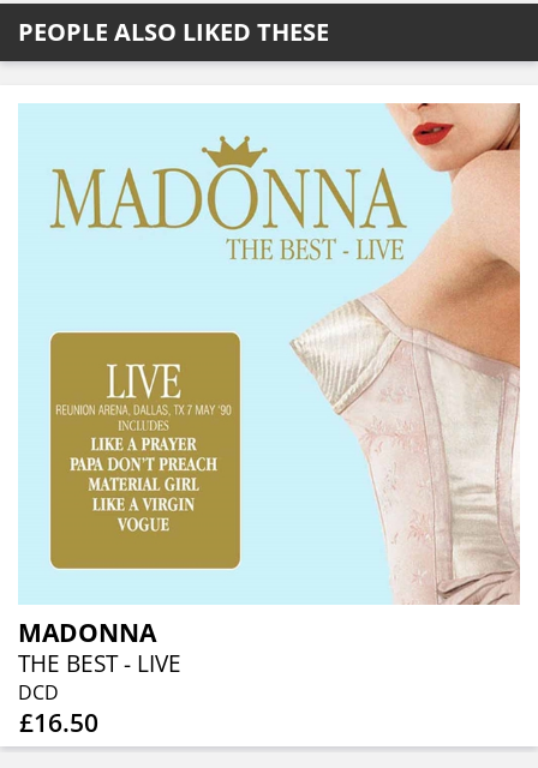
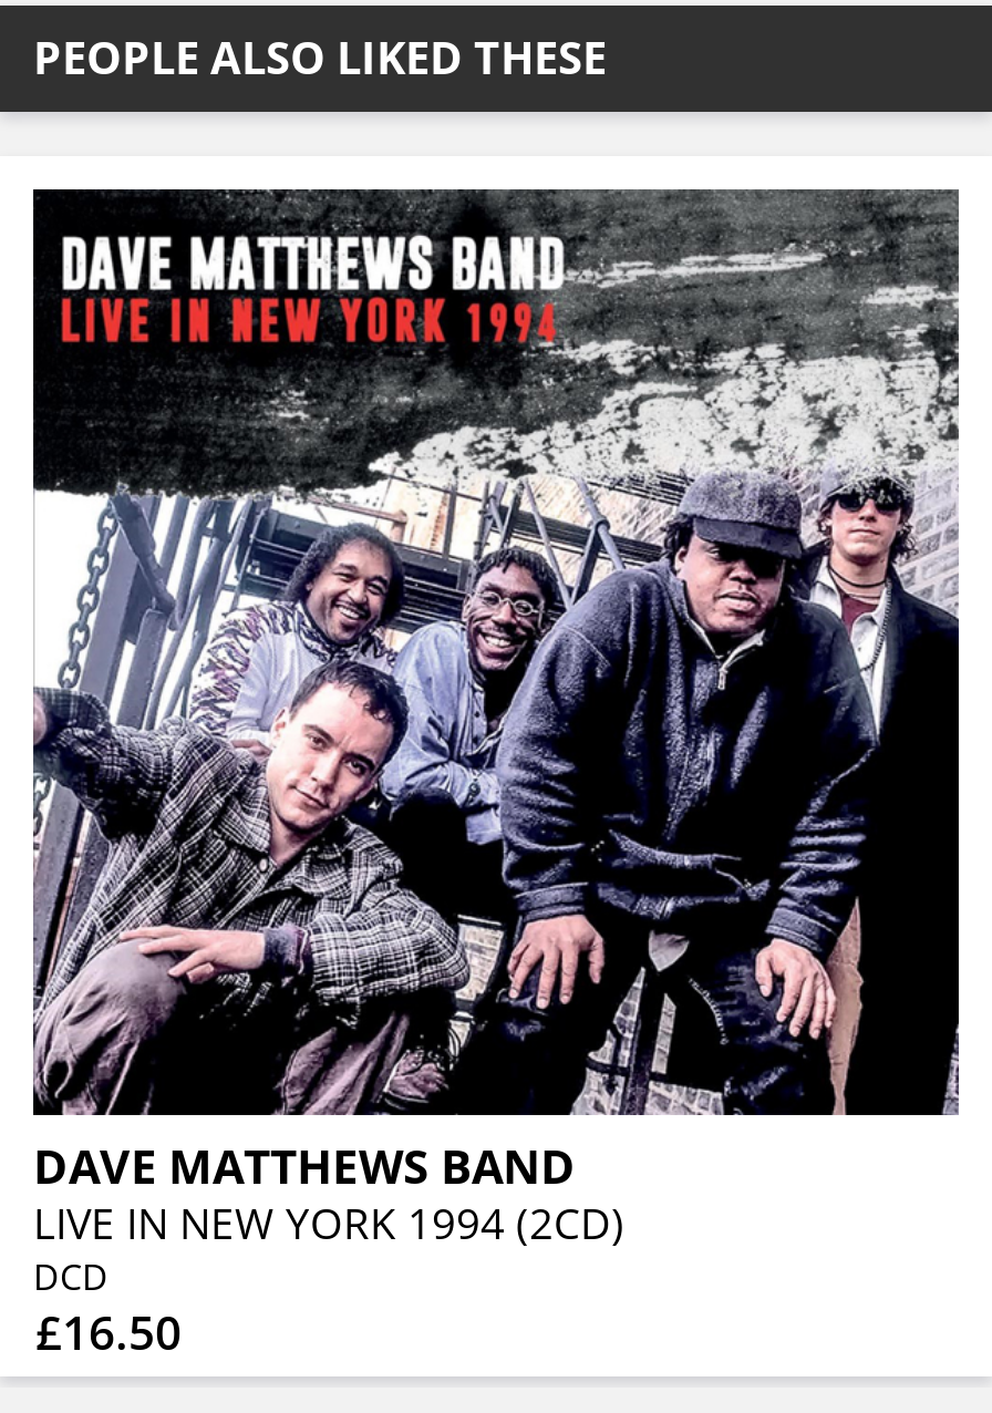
- [image]
- MADONNA
- THE BEST - LIVE
+ [image]
+ DAVE MATTHEWS BAND
+ LIVE IN NEW YORK 1994 (2CD)
